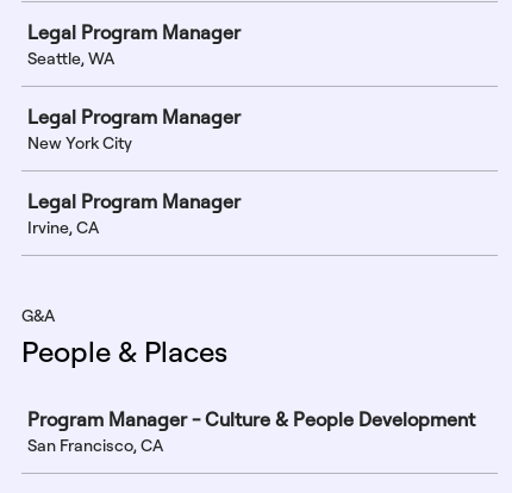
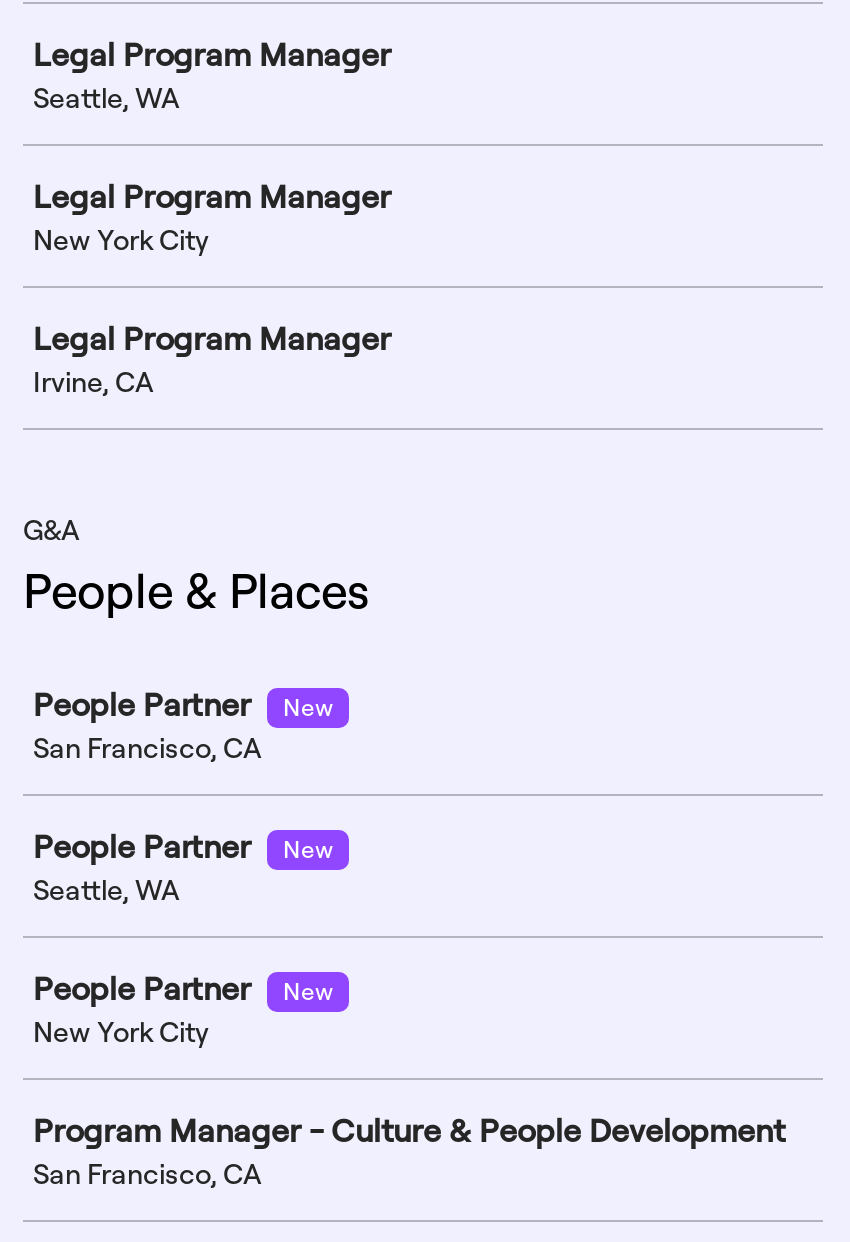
+ People Partner
+ New
+ San Francisco, CA
+ People Partner
+ New
+ Seattle, WA
+ People Partner
+ New
+ New York City
